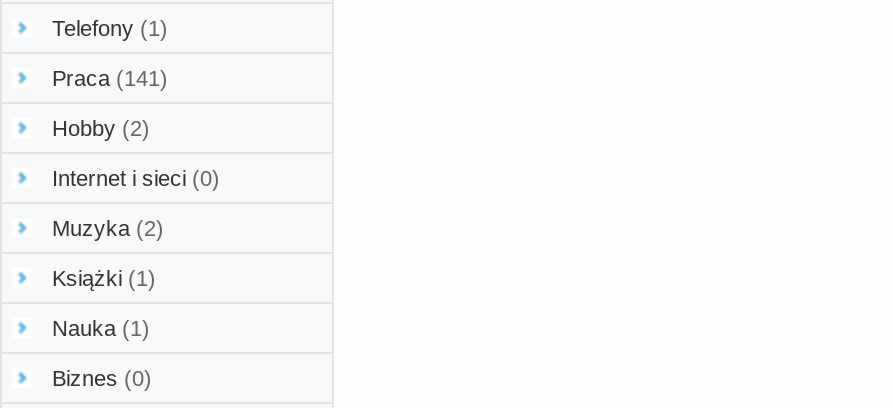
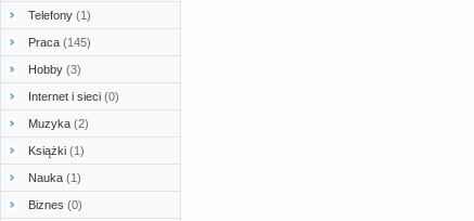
- Praca (141)
+ Praca (145)

- Hobby (2)
+ Hobby (3)
